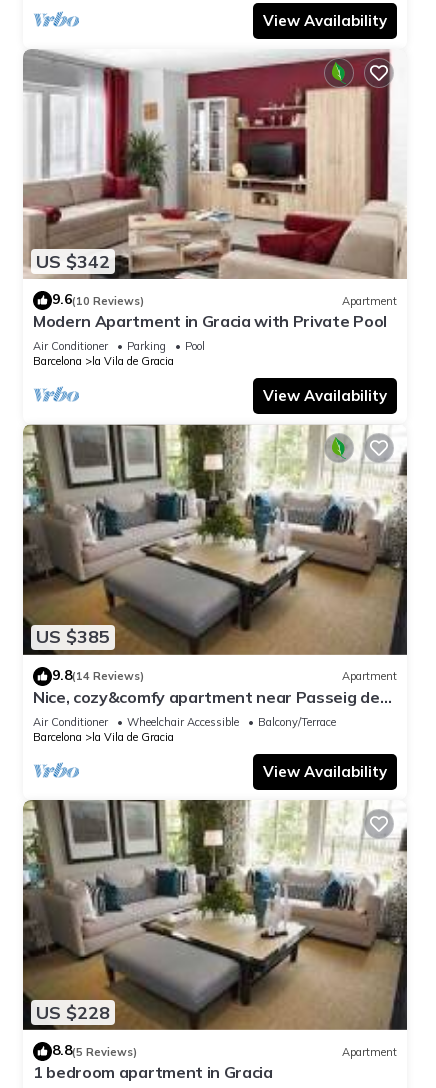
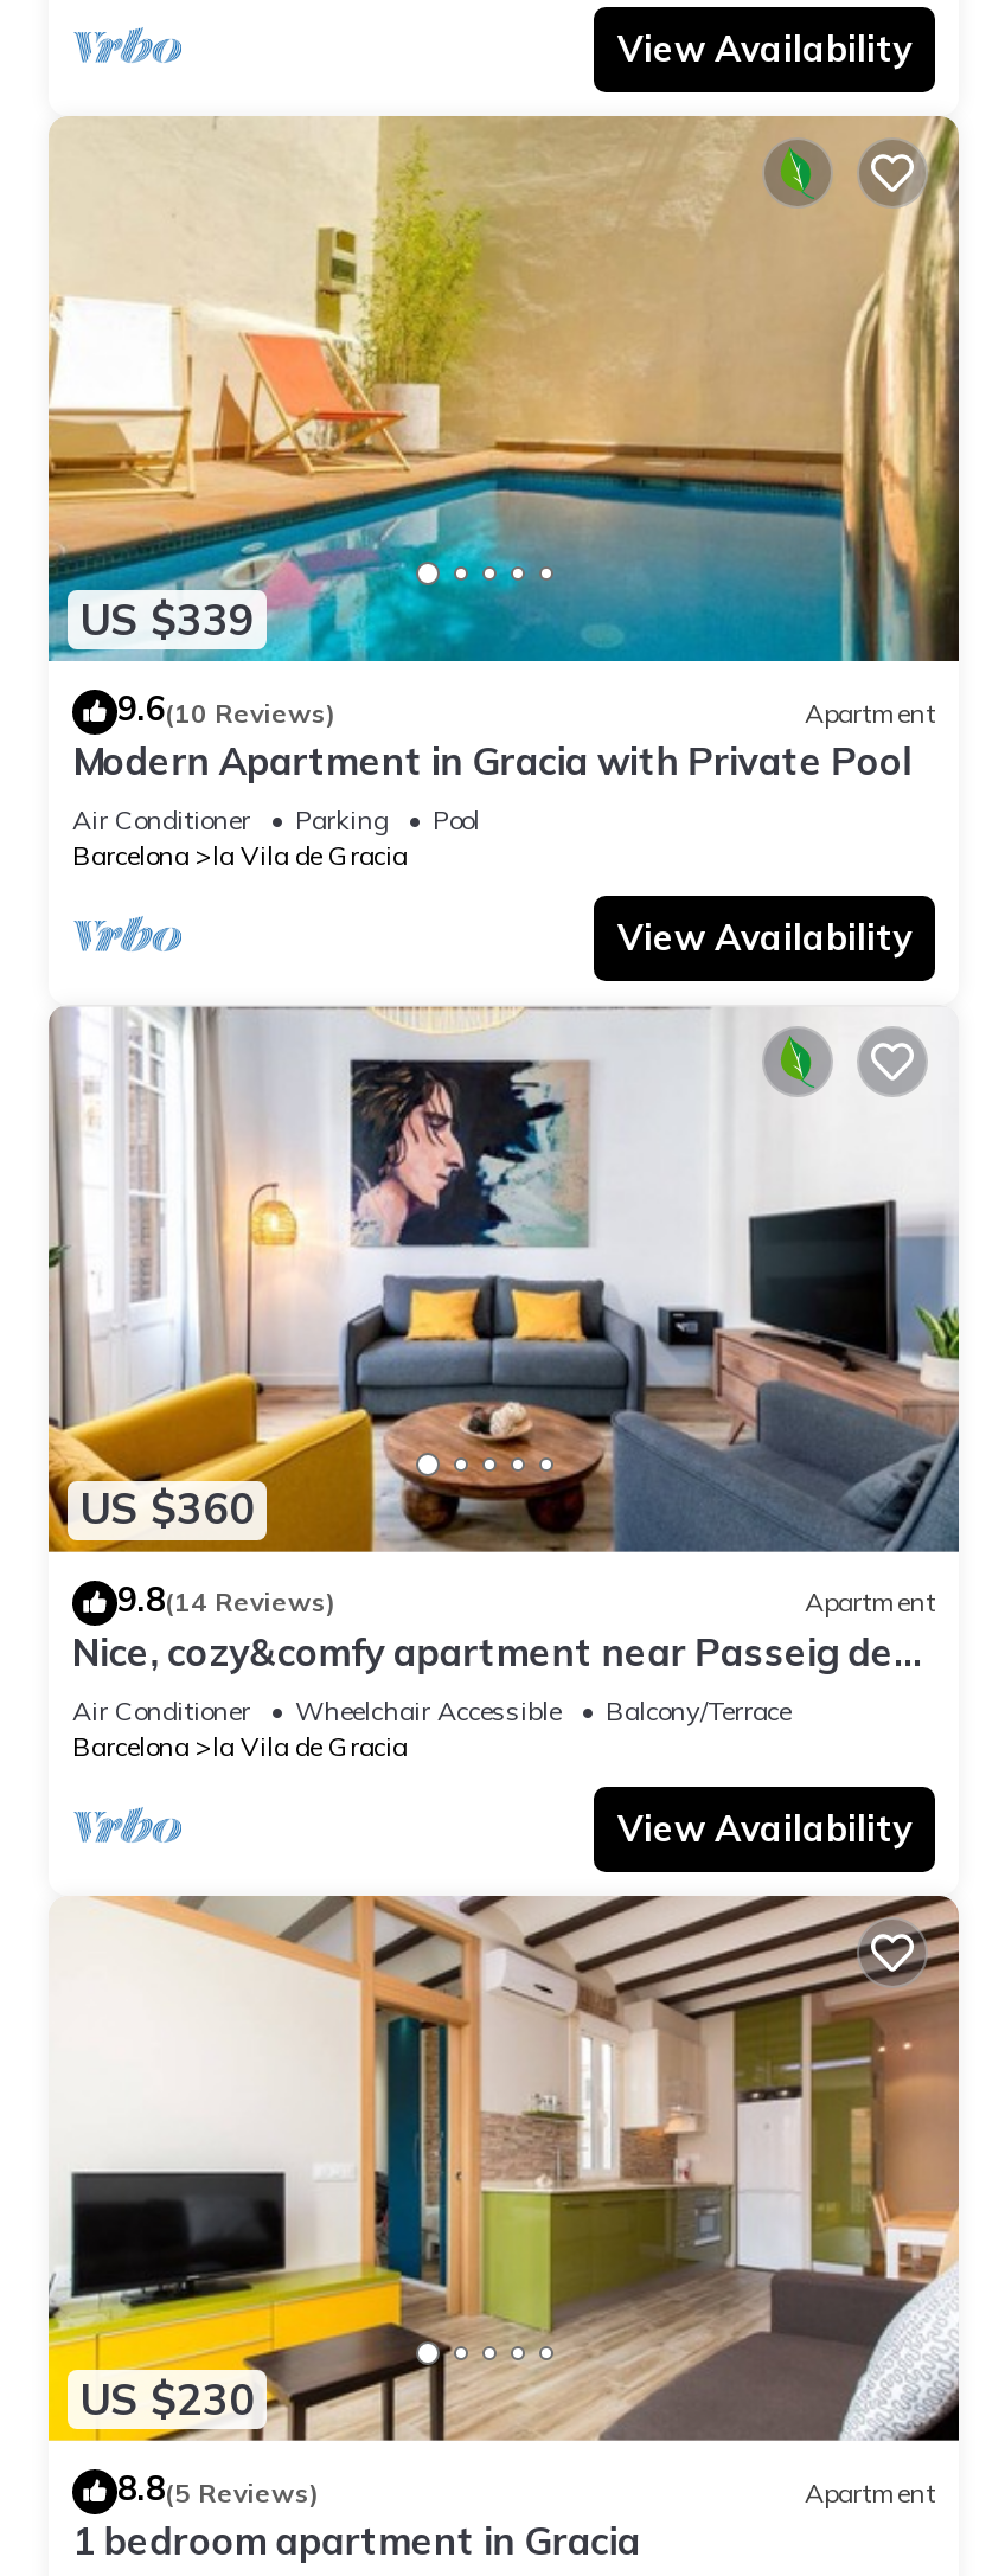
- [image]
- US $342
+ [image]
+ US $339

- [image]
- US $385
+ [image]
+ US $360

- [image]
- US $228
+ [image]
+ US $230
